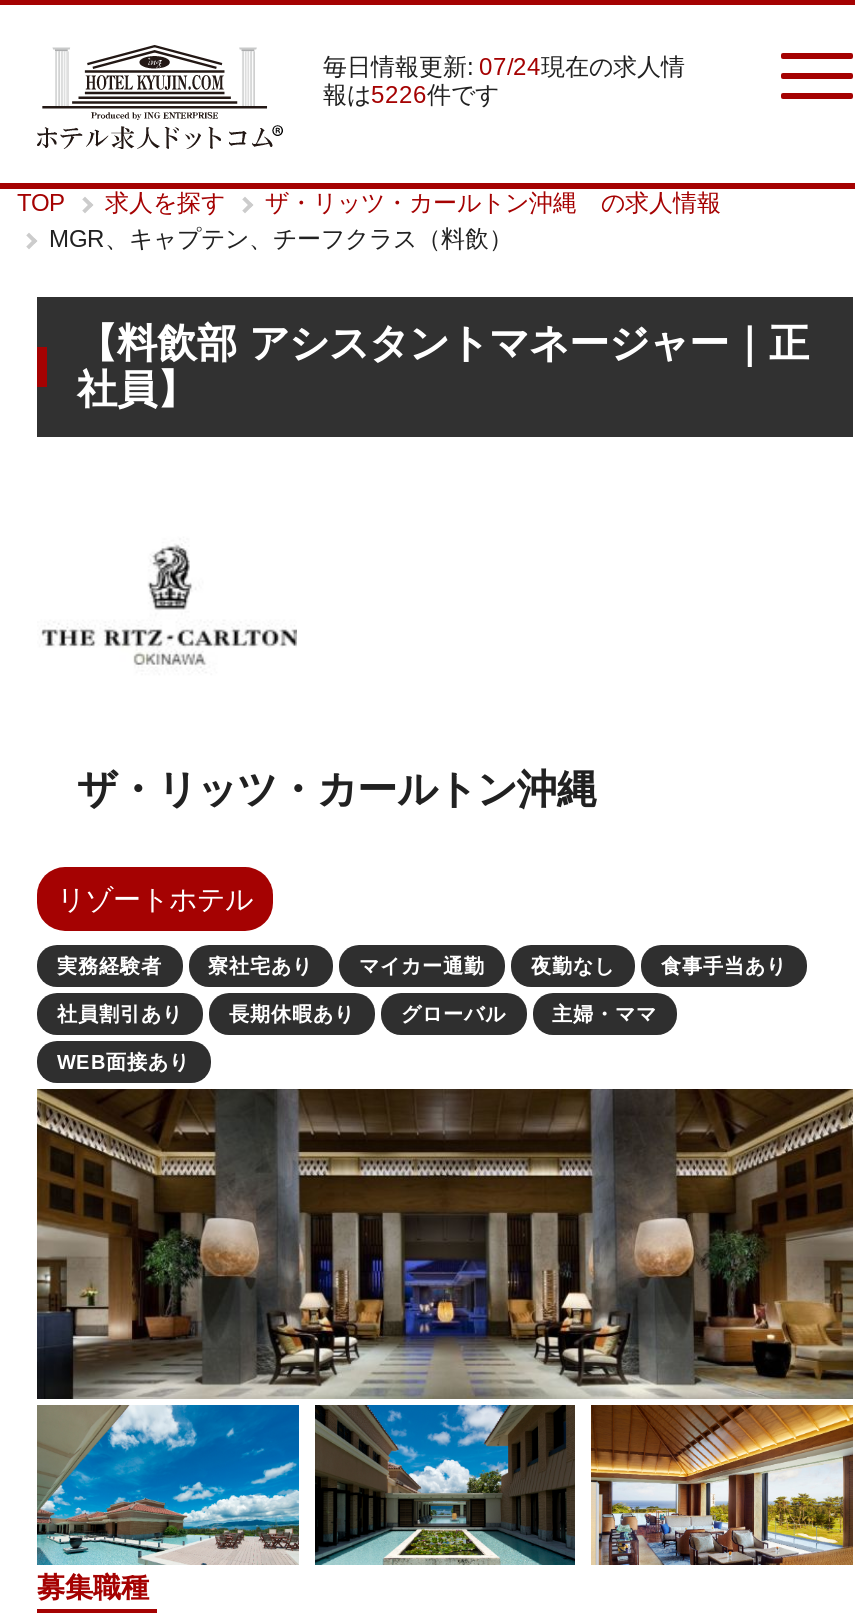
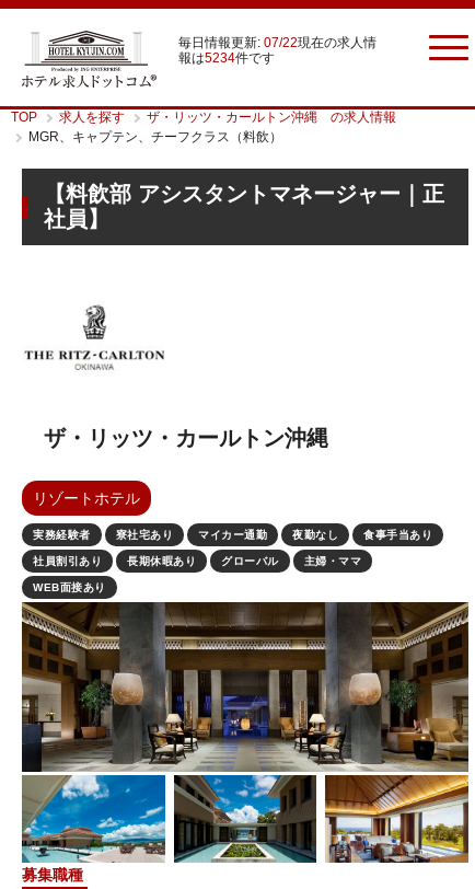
- 毎日情報更新: 07/24現在の求人情
+ 毎日情報更新: 07/22現在の求人情

- 報は5226件です
+ 報は5234件です
